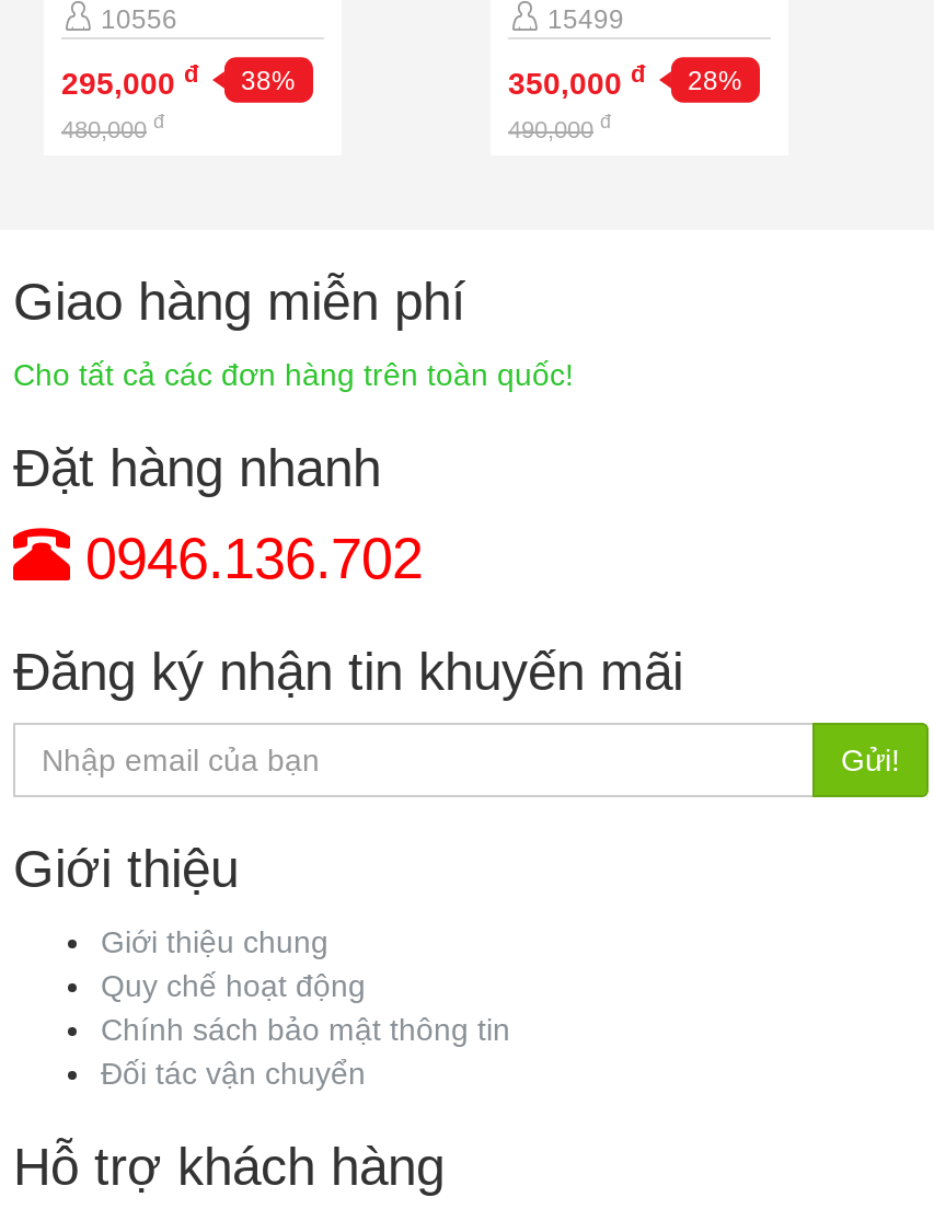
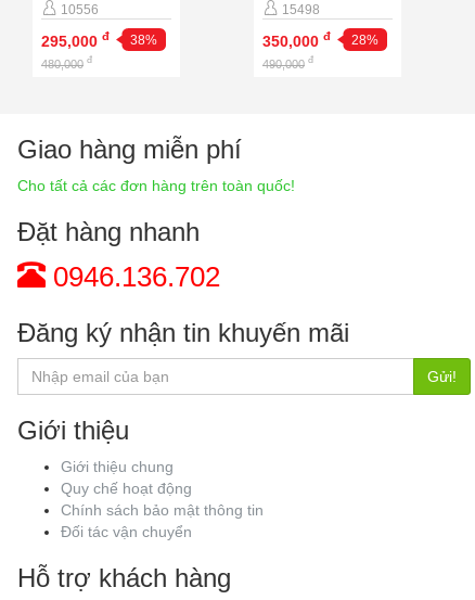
- 15499
+ 15498
